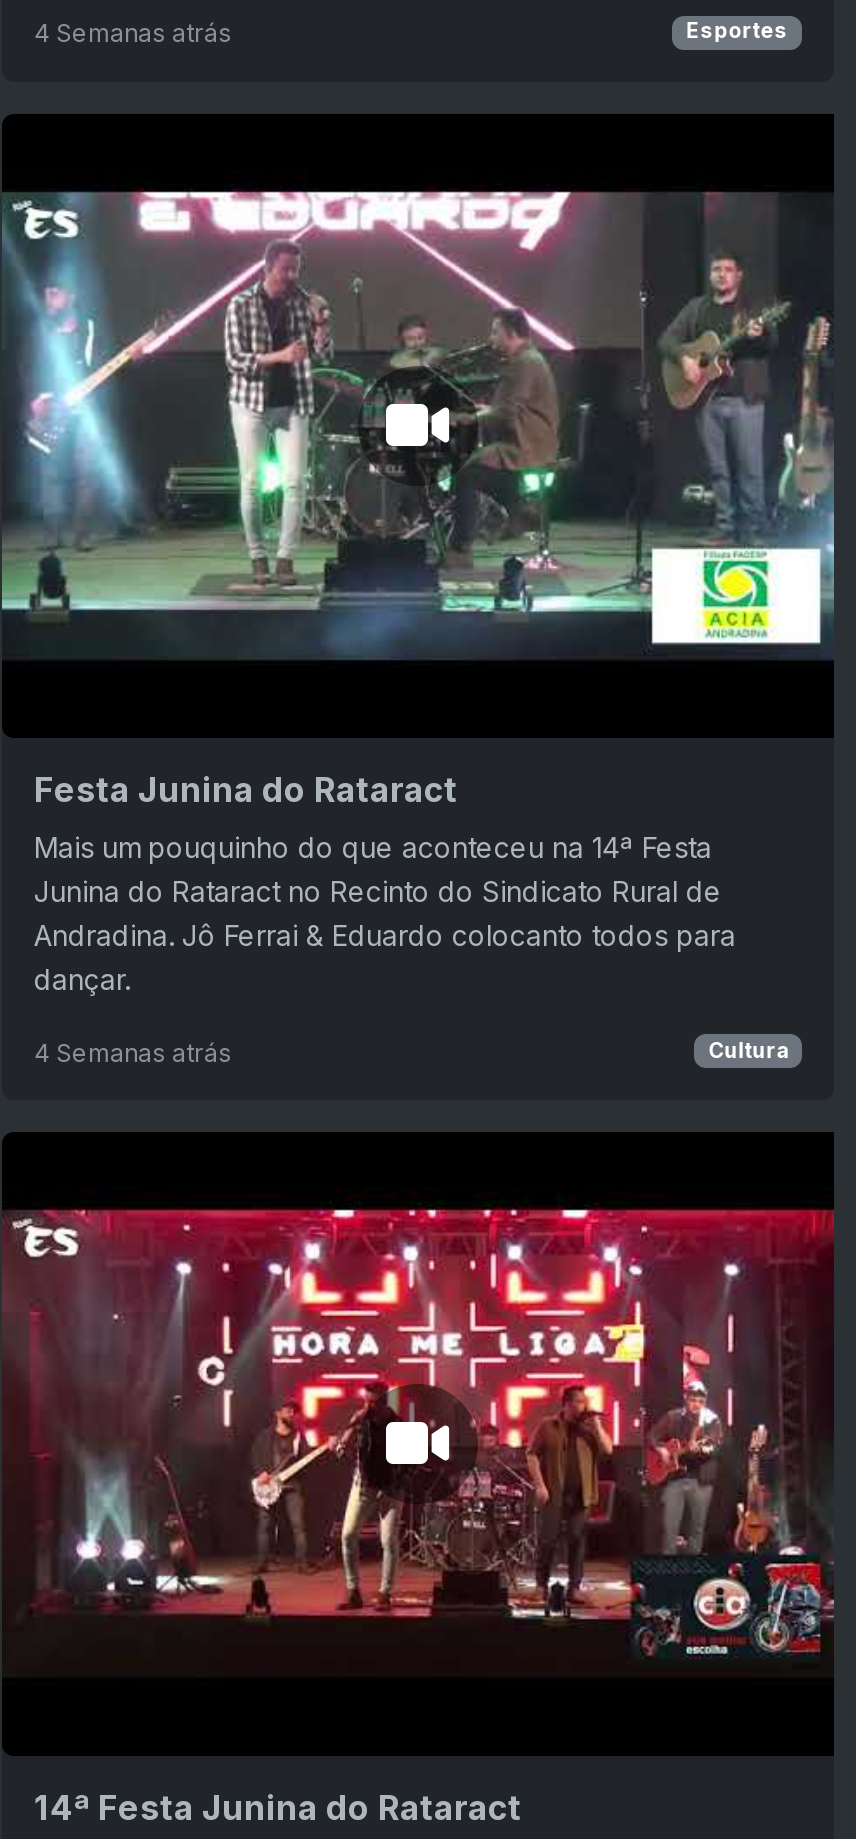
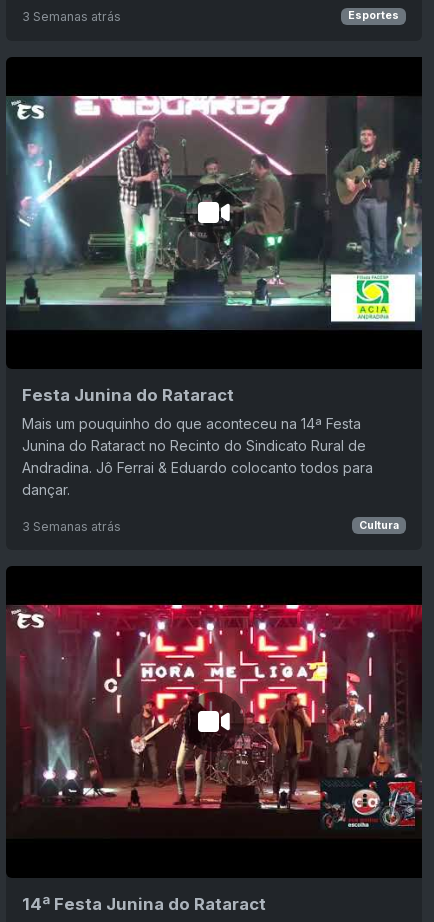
- 4 Semanas atrás
+ 3 Semanas atrás

- 4 Semanas atrás
+ 3 Semanas atrás
